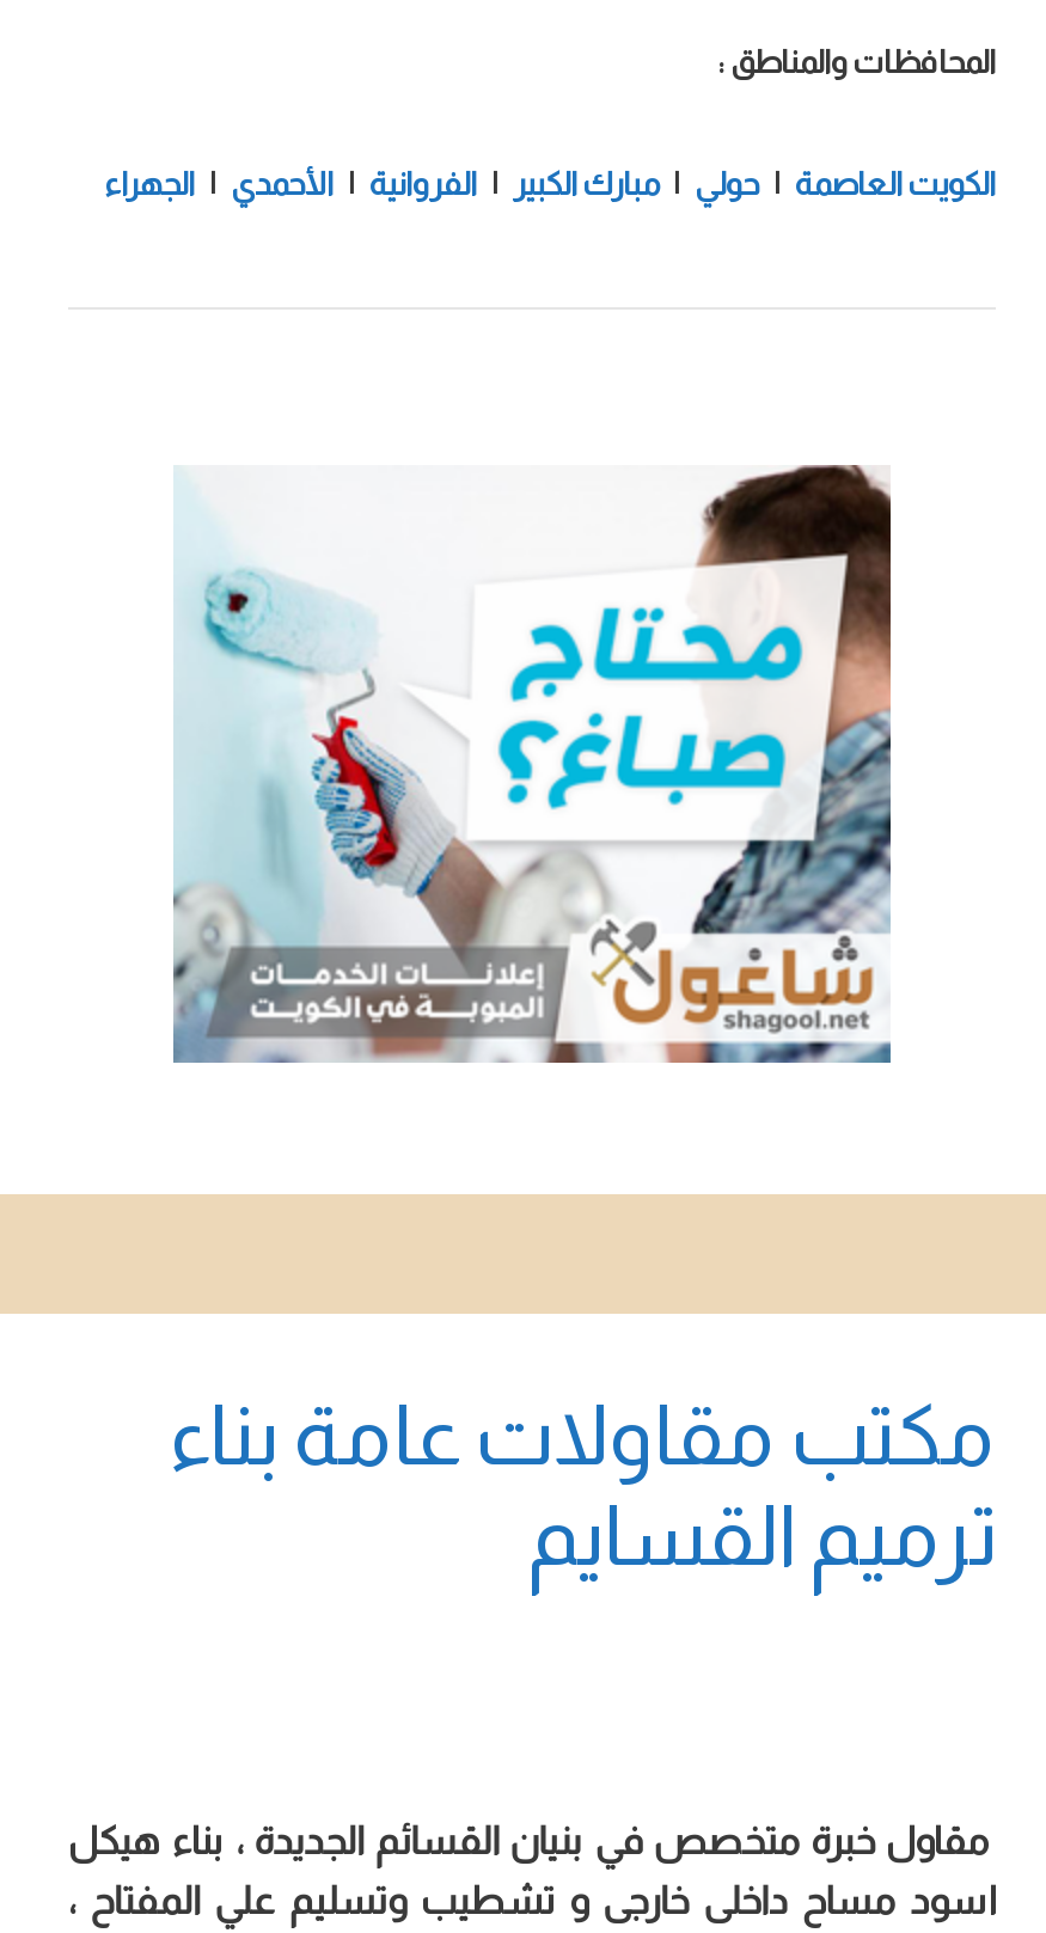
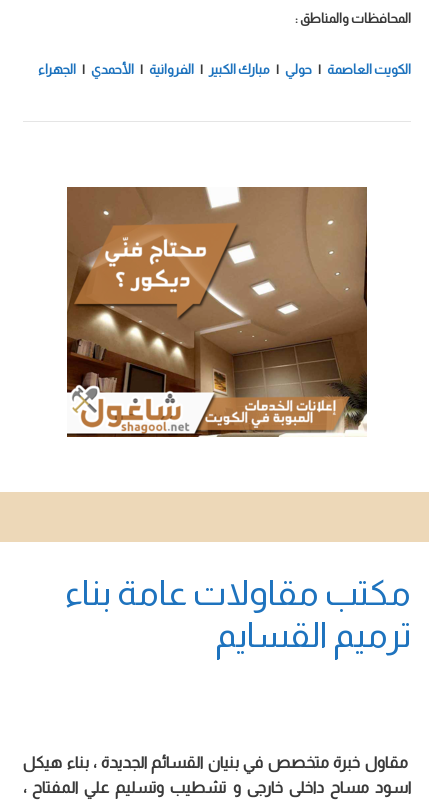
- [image]
+ [image]
